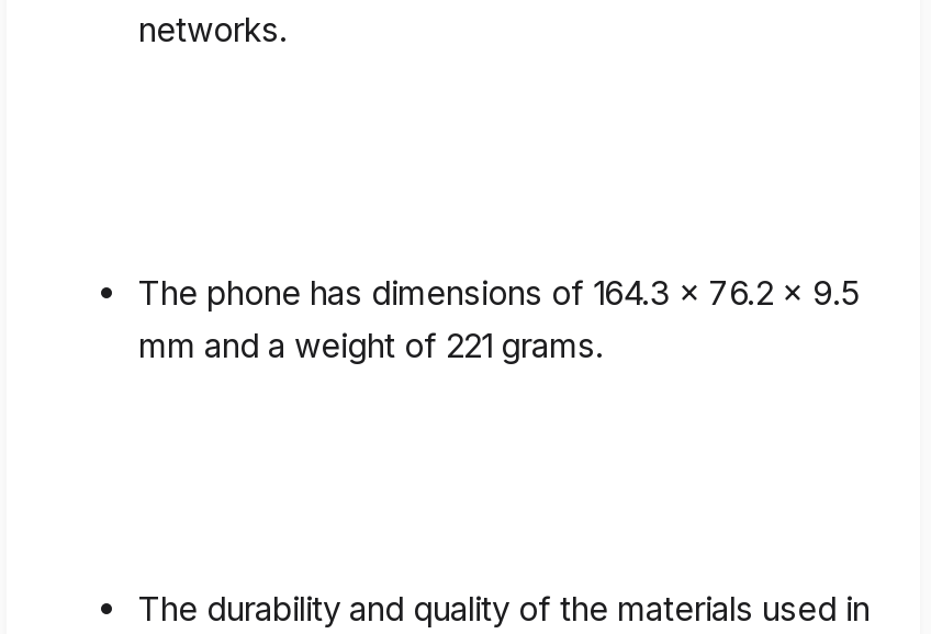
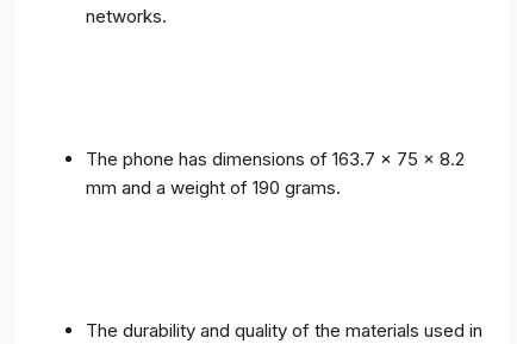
- The phone has dimensions of 164.3 x 76.2 x 9.5
+ The phone has dimensions of 163.7 x 75 x 8.2

- mm and a weight of 221 grams.
+ mm and a weight of 190 grams.
